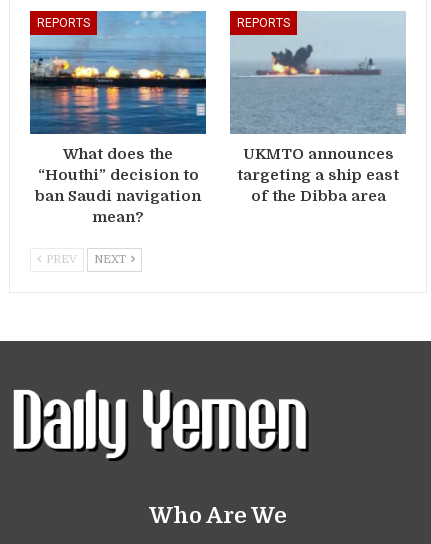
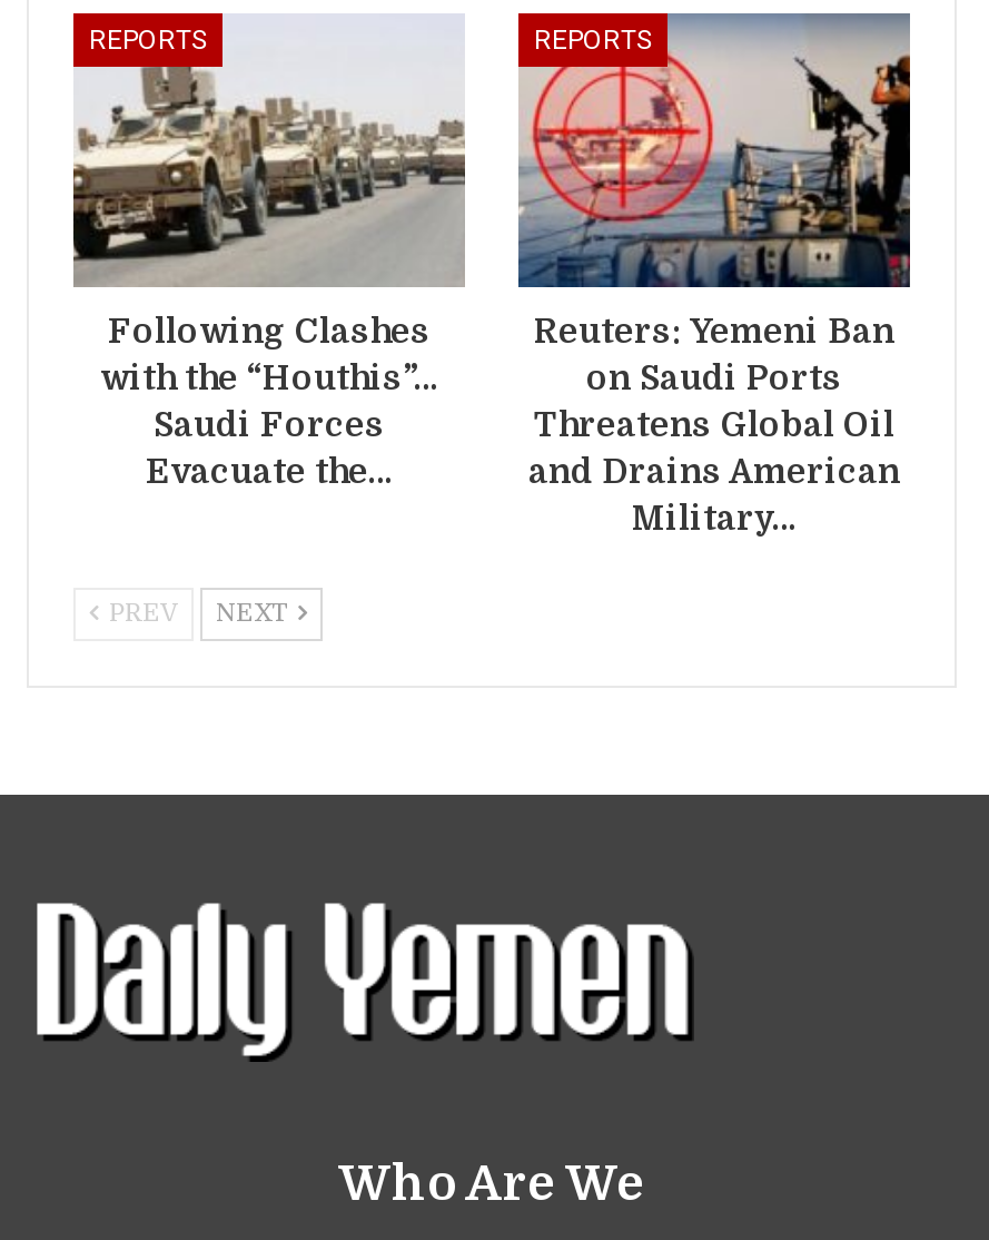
- [image]
- What does the
- “Houthi” decision to
- ban Saudi navigation
- mean?
+ [image]
+ Following Clashes
+ with the “Houthis”…
+ Saudi Forces
+ Evacuate the…

- [image]
- UKMTO announces
- targeting a ship east
- of the Dibba area
+ [image]
+ Reuters: Yemeni Ban
+ on Saudi Ports
+ Threatens Global Oil
+ and Drains American
+ Military…
